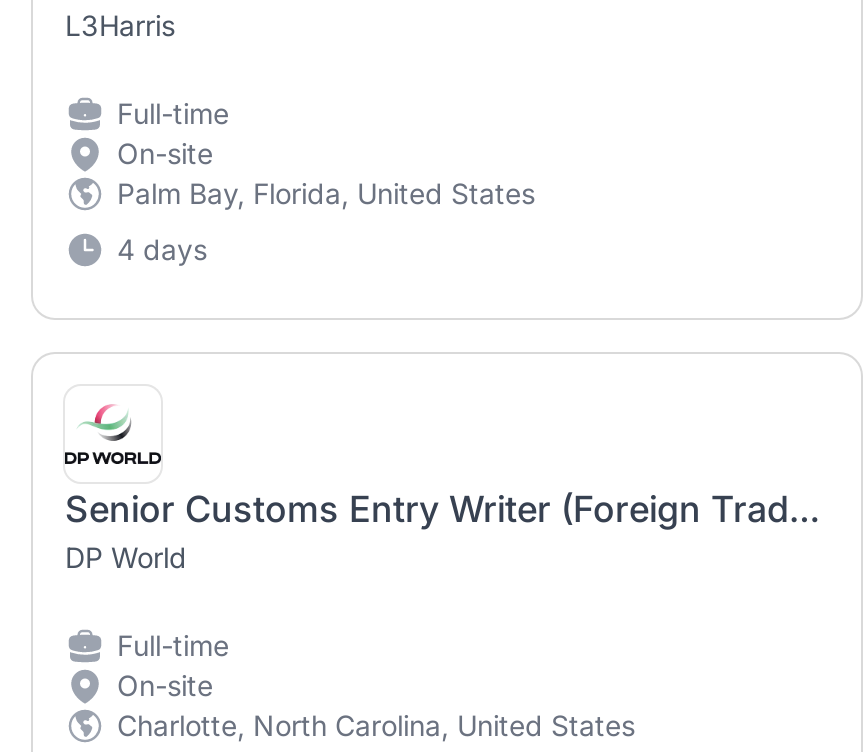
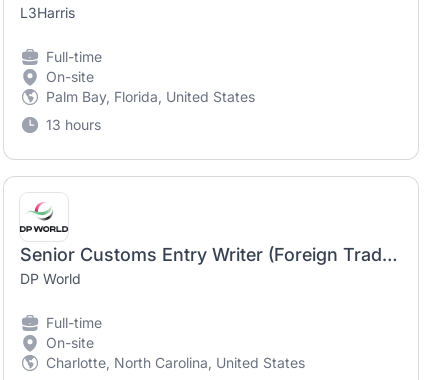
- 4 days
+ 13 hours
